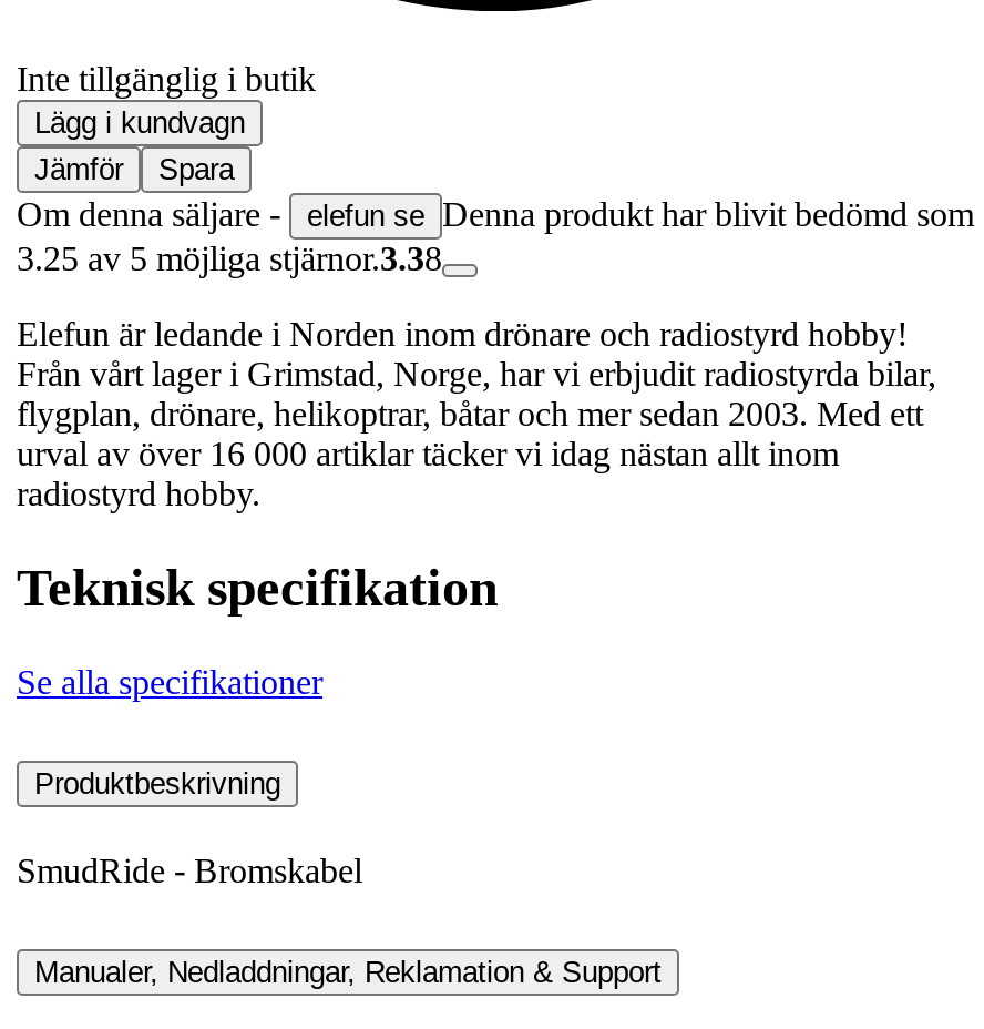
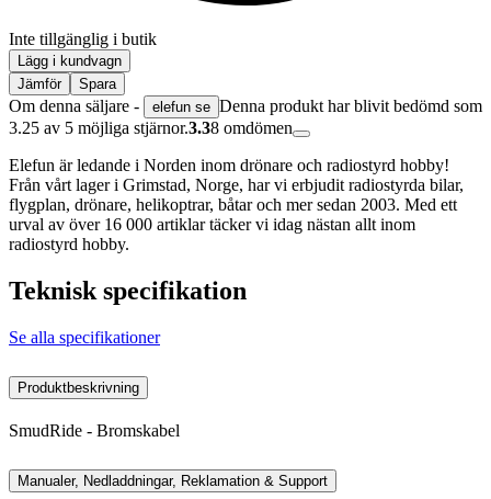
- 3.25 av 5 möjliga stjärnor.3.38
+ 3.25 av 5 möjliga stjärnor.3.38 omdömen
